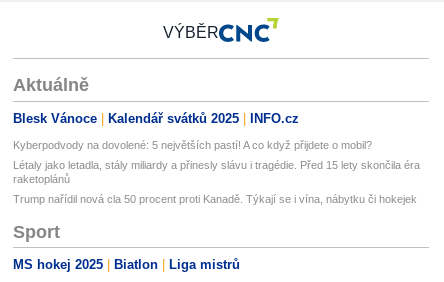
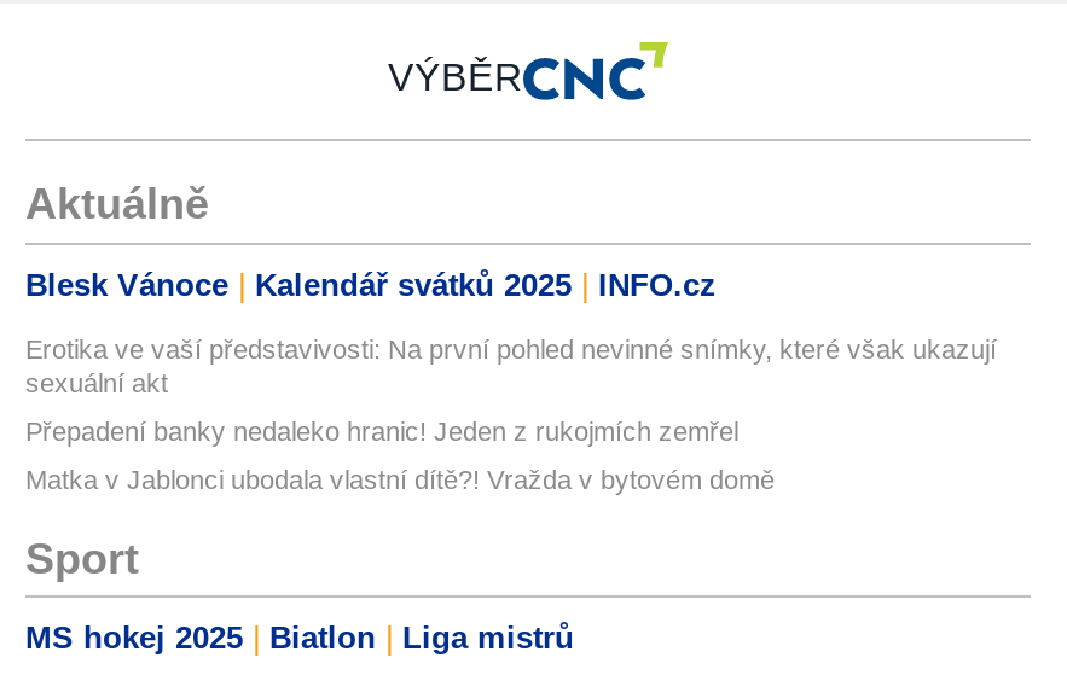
- Kyberpodvody na dovolené: 5 největších pastí! A co když přijdete o mobil?
+ Erotika ve vaší představivosti: Na první pohled nevinné snímky, které však ukazují
+ sexuální akt

- Létaly jako letadla, stály miliardy a přinesly slávu i tragédie. Před 15 lety skončila éra
- raketoplánů
+ Přepadení banky nedaleko hranic! Jeden z rukojmích zemřel

- Trump nařídil nová cla 50 procent proti Kanadě. Týkají se i vína, nábytku či hokejek
+ Matka v Jablonci ubodala vlastní dítě?! Vražda v bytovém domě
